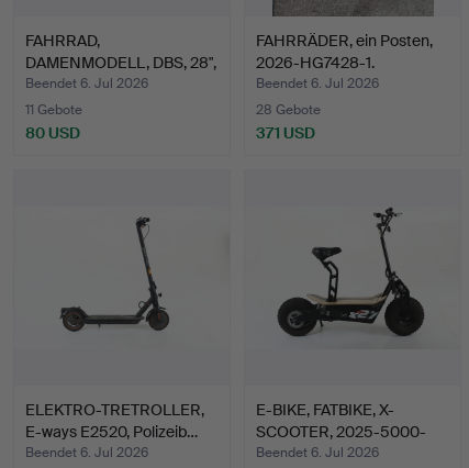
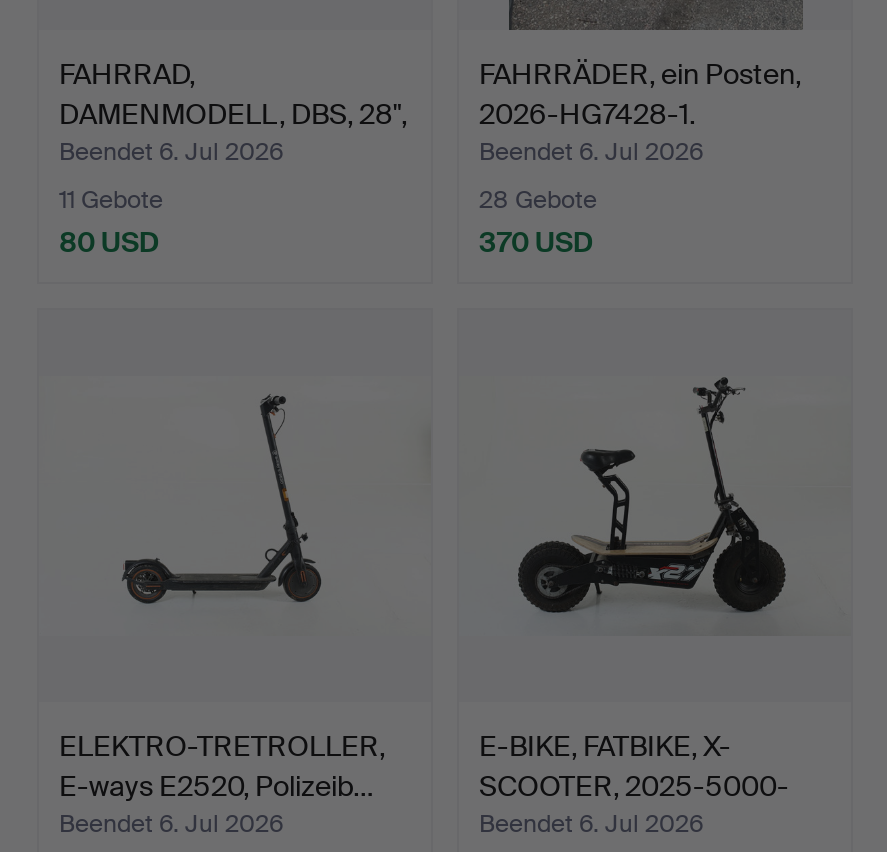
- 371 USD
+ 370 USD
